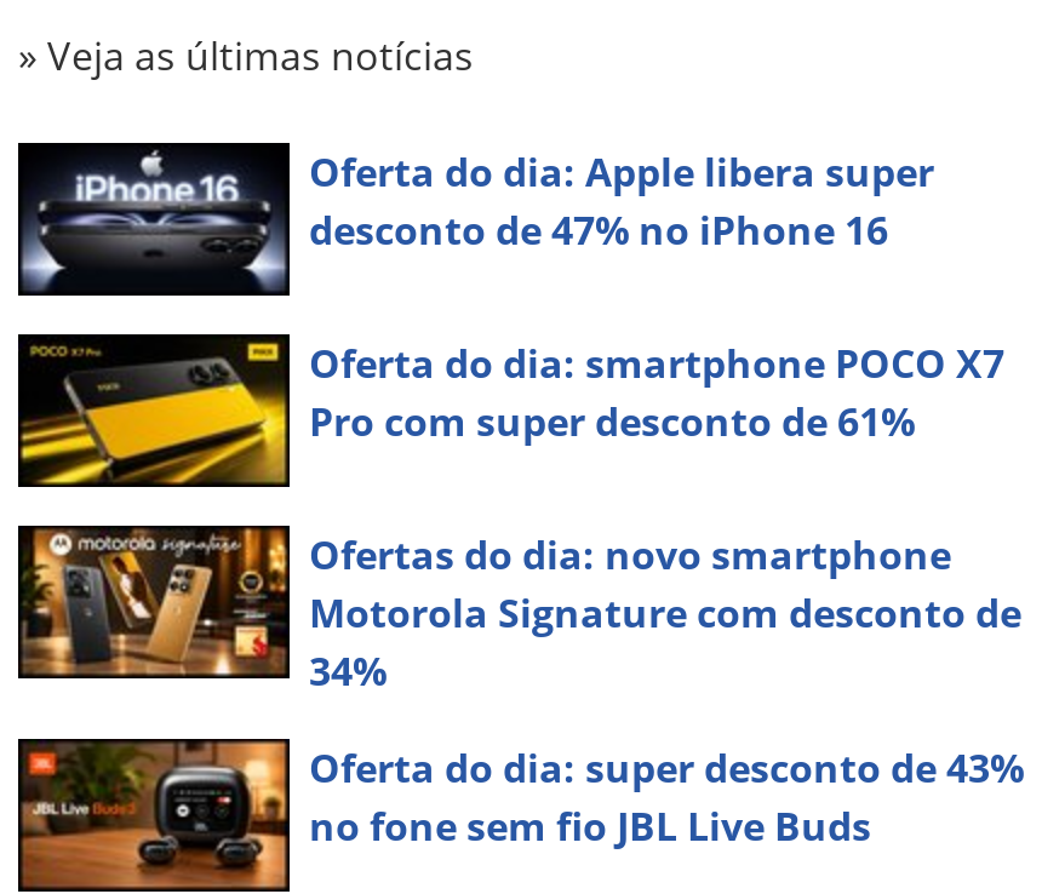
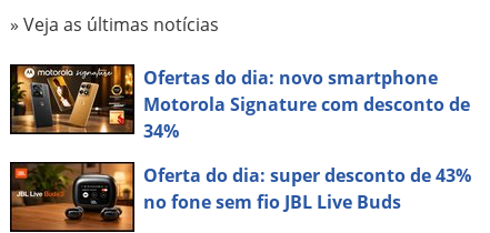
- [image]
- Oferta do dia: Apple libera super
- desconto de 47% no iPhone 16
- Oferta do dia: smartphone POCO X7
- Pro com super desconto de 61%

- [image]
